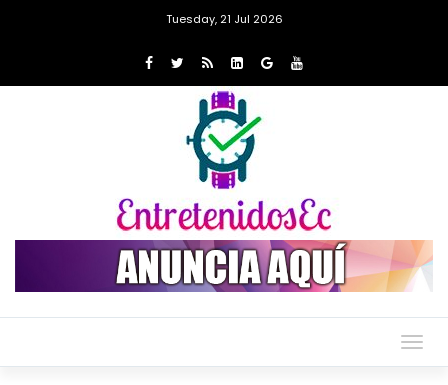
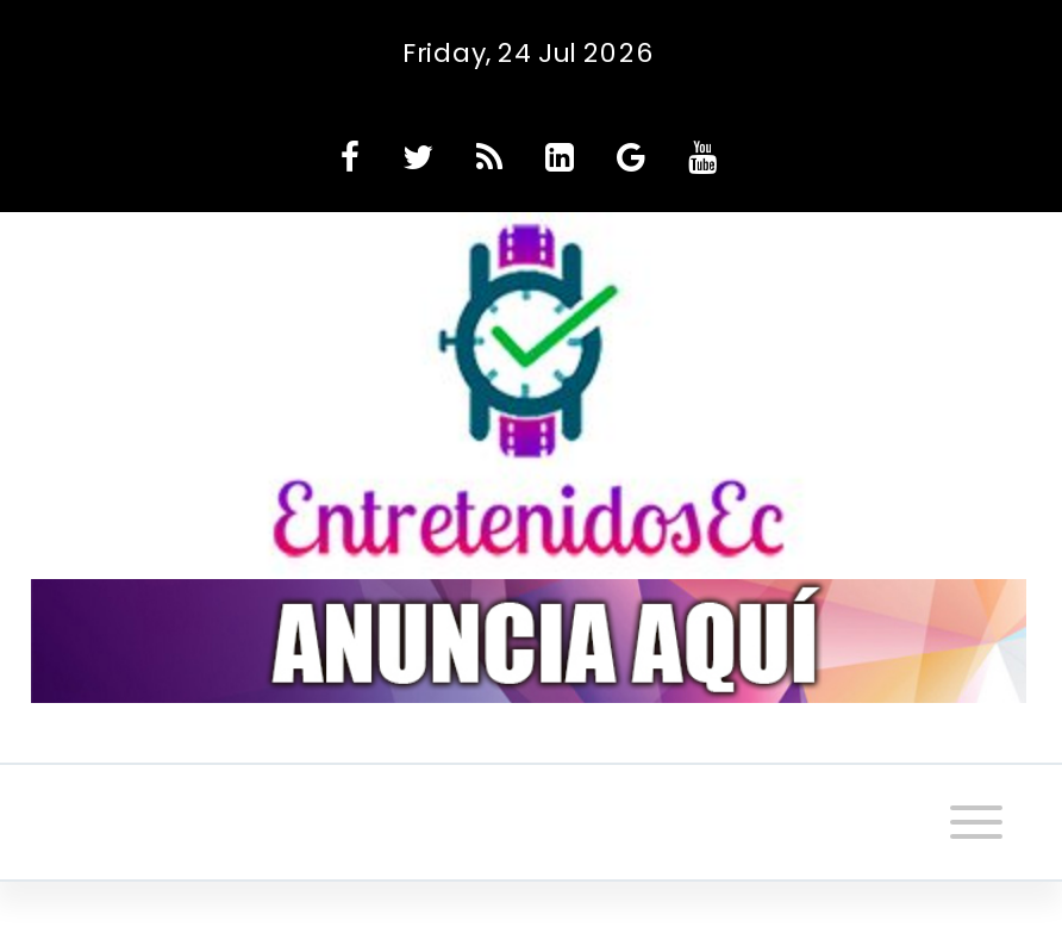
- Tuesday, 21 Jul 2026
+ Friday, 24 Jul 2026
